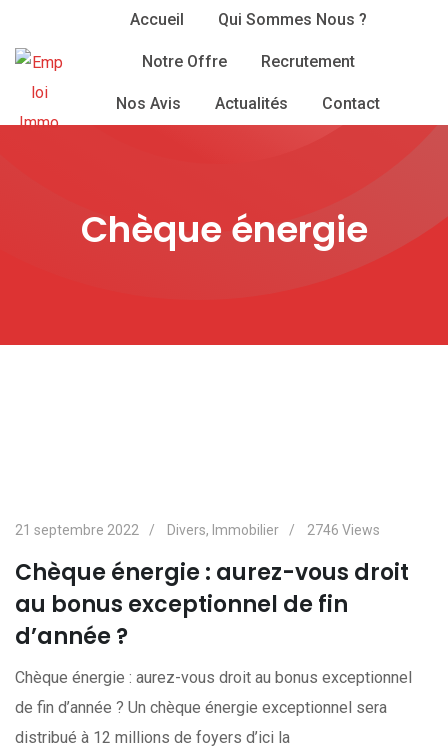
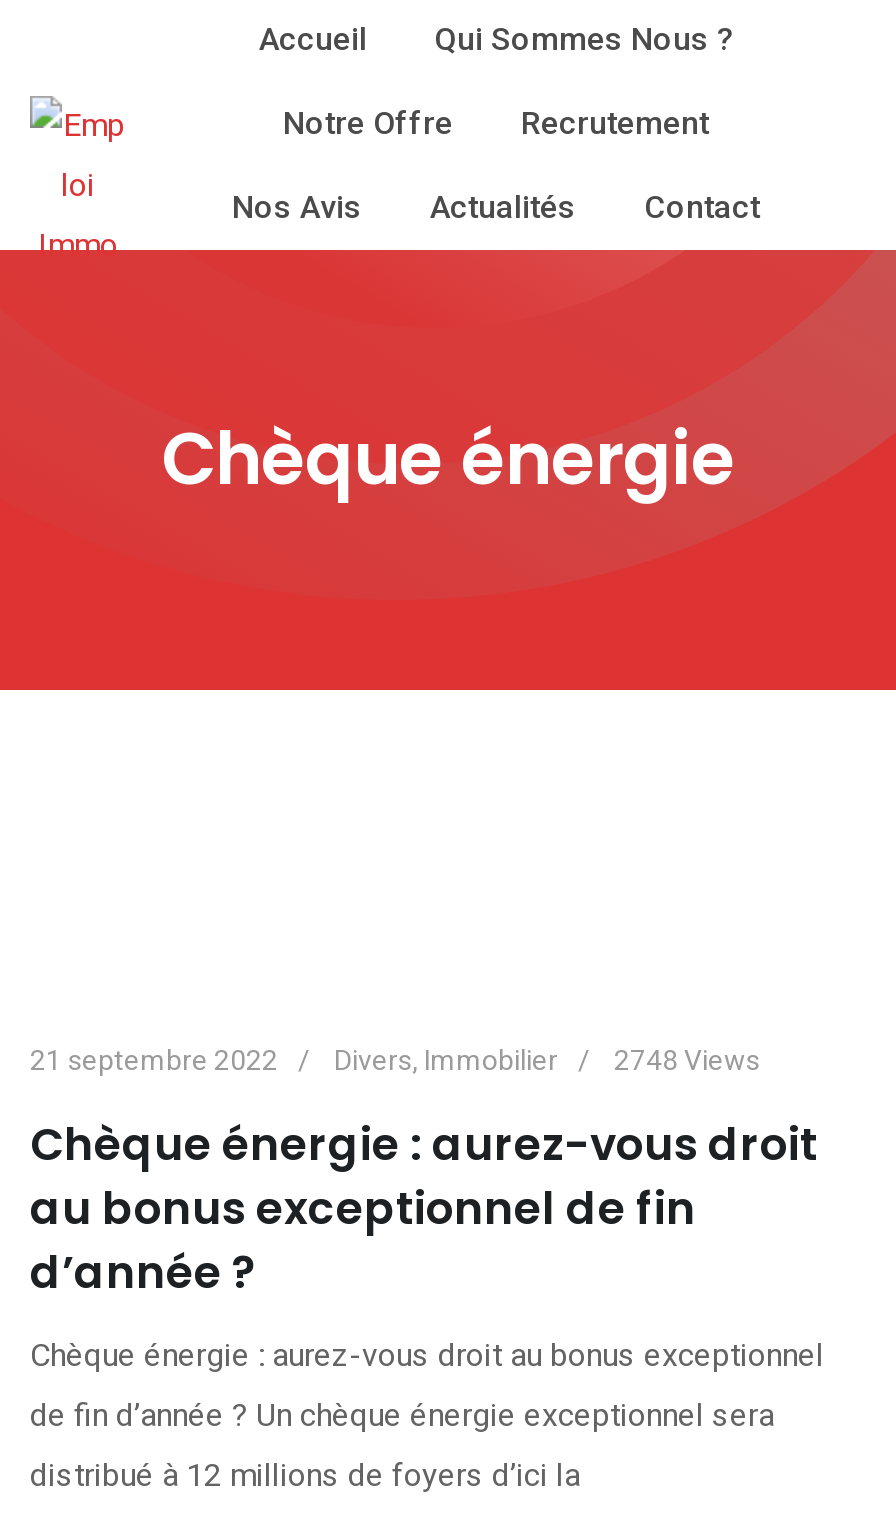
- 21 septembre 2022 Divers, Immobilier 2746 Views
+ 21 septembre 2022 Divers, Immobilier 2748 Views
